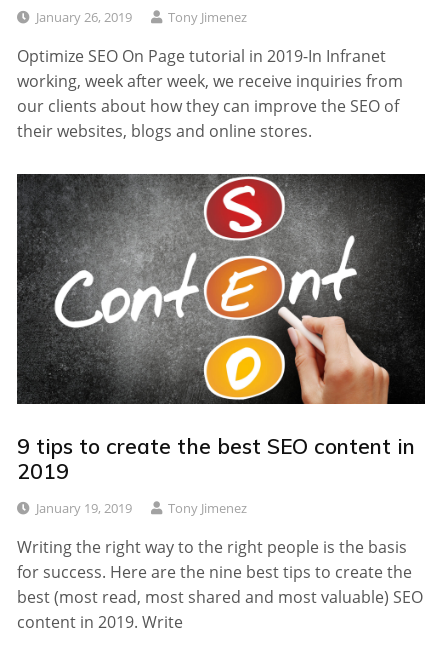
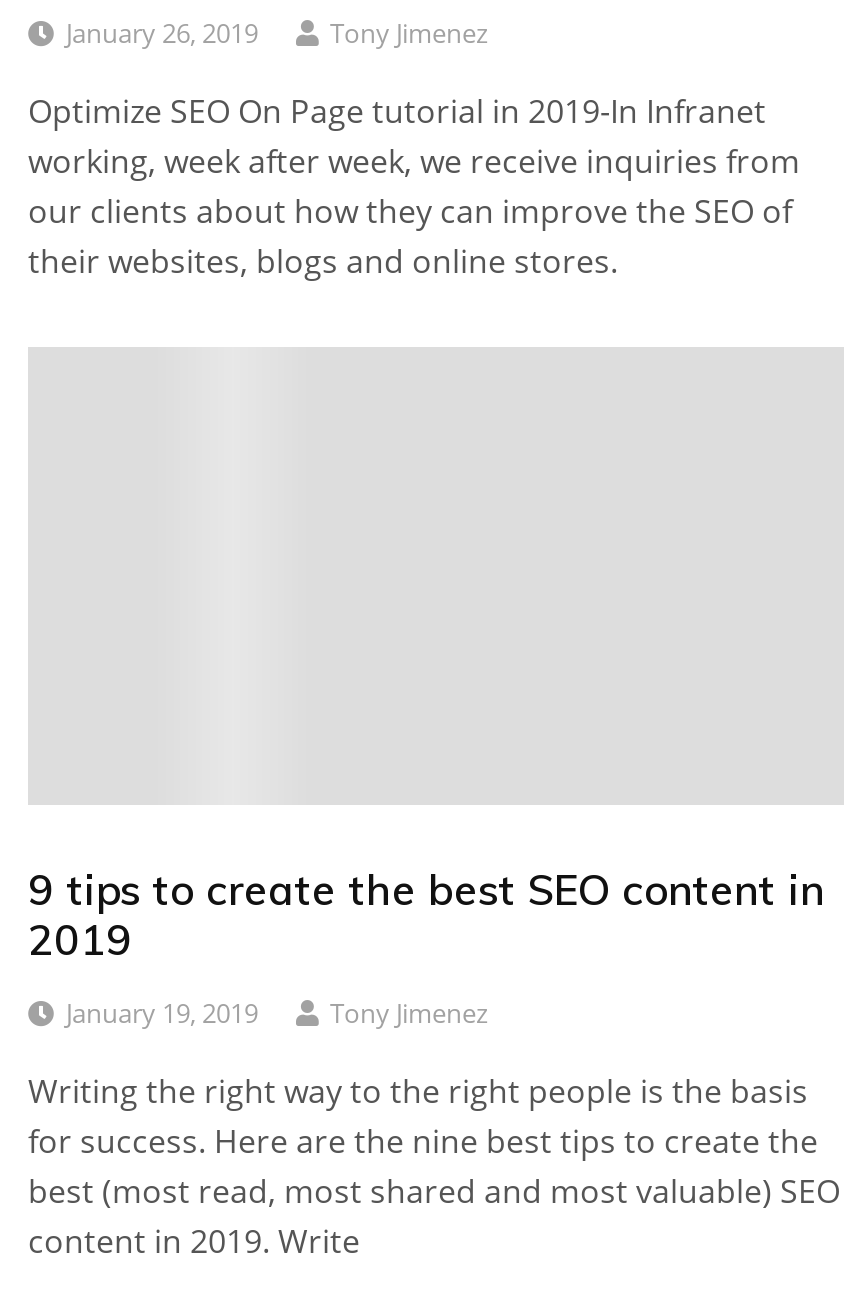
- [image]
